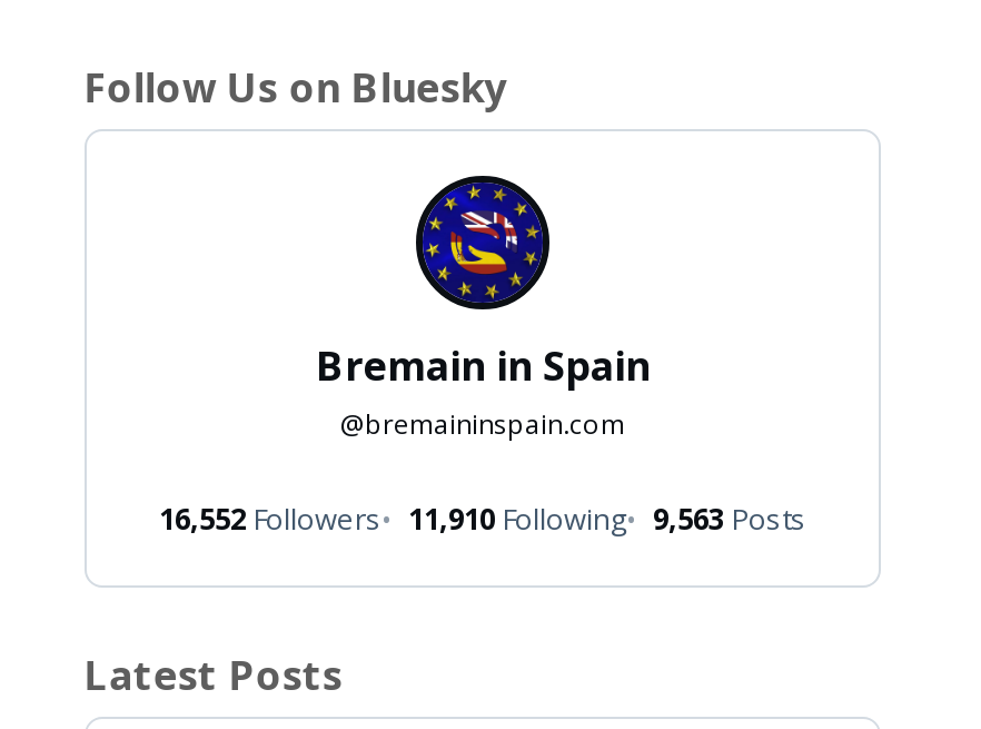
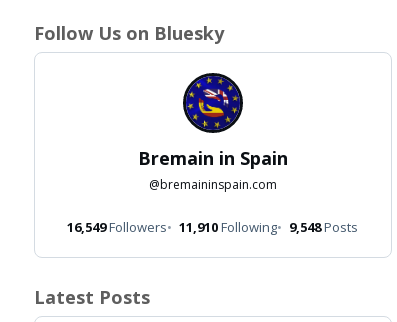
- 16,552 Followers
+ 16,549 Followers

- 9,563 Posts
+ 9,548 Posts
